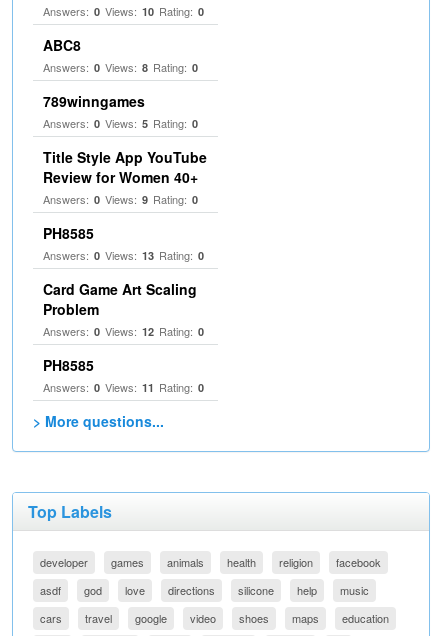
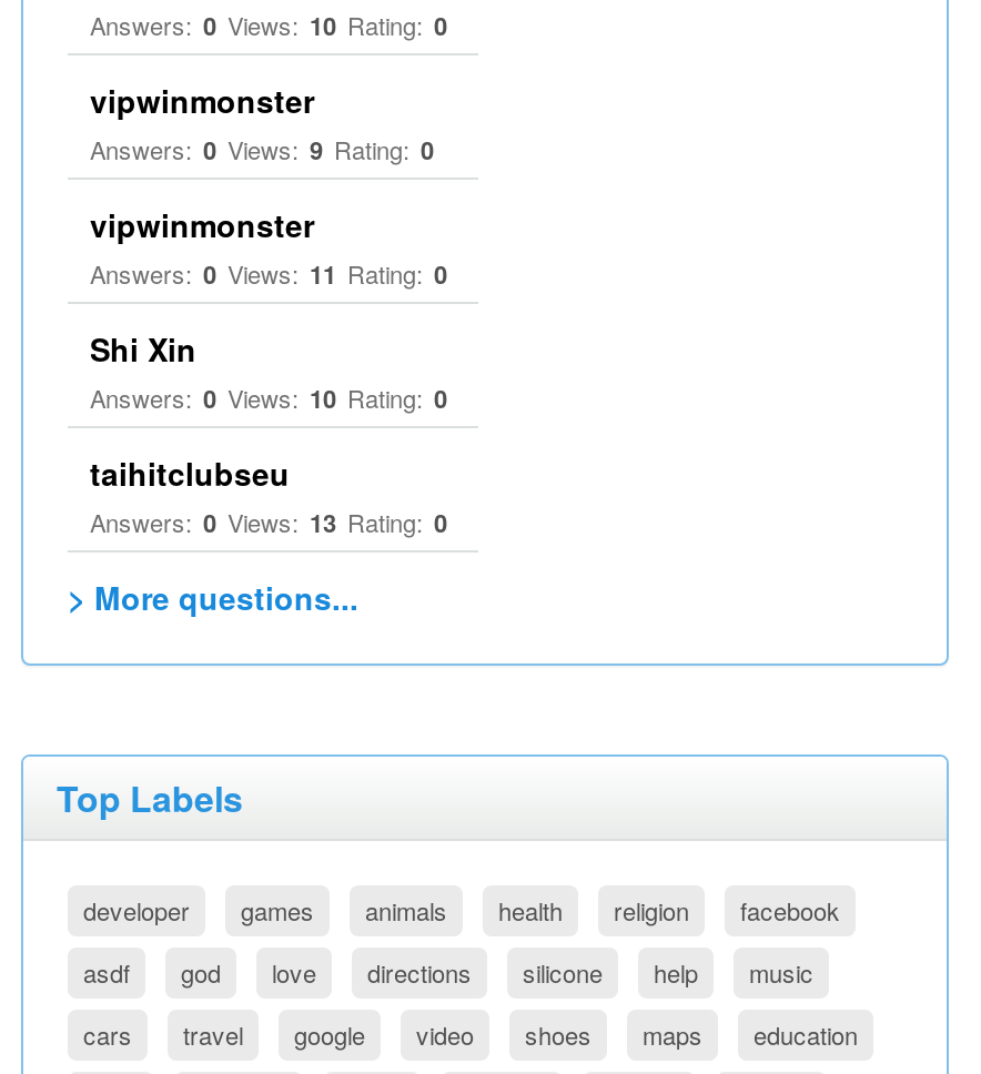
- ABC8
- Answers: 0 Views: 8 Rating: 0
- 789winngames
- Answers: 0 Views: 5 Rating: 0
- Title Style App YouTube
- Review for Women 40+
+ vipwinmonster

- PH8585
+ vipwinmonster
+ Shi Xin
+ Answers: 0 Views: 10 Rating: 0
+ taihitclubseu

- Card Game Art Scaling
- Problem
- Answers: 0 Views: 12 Rating: 0
- PH8585

moved up: Answers: 0 Views: 11 Rating: 0
